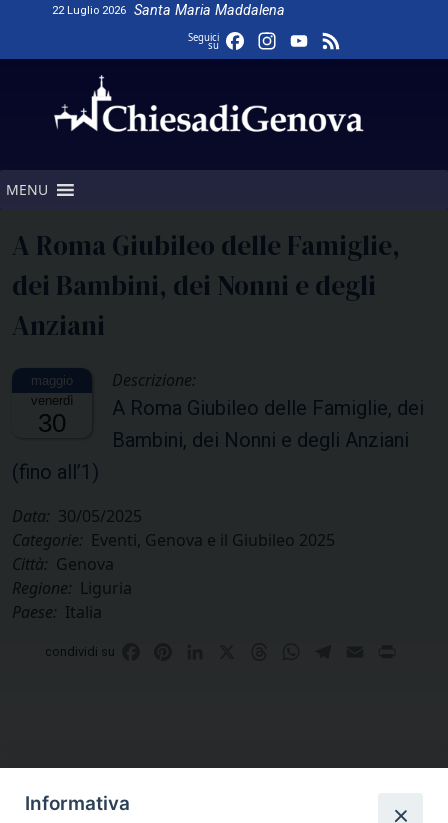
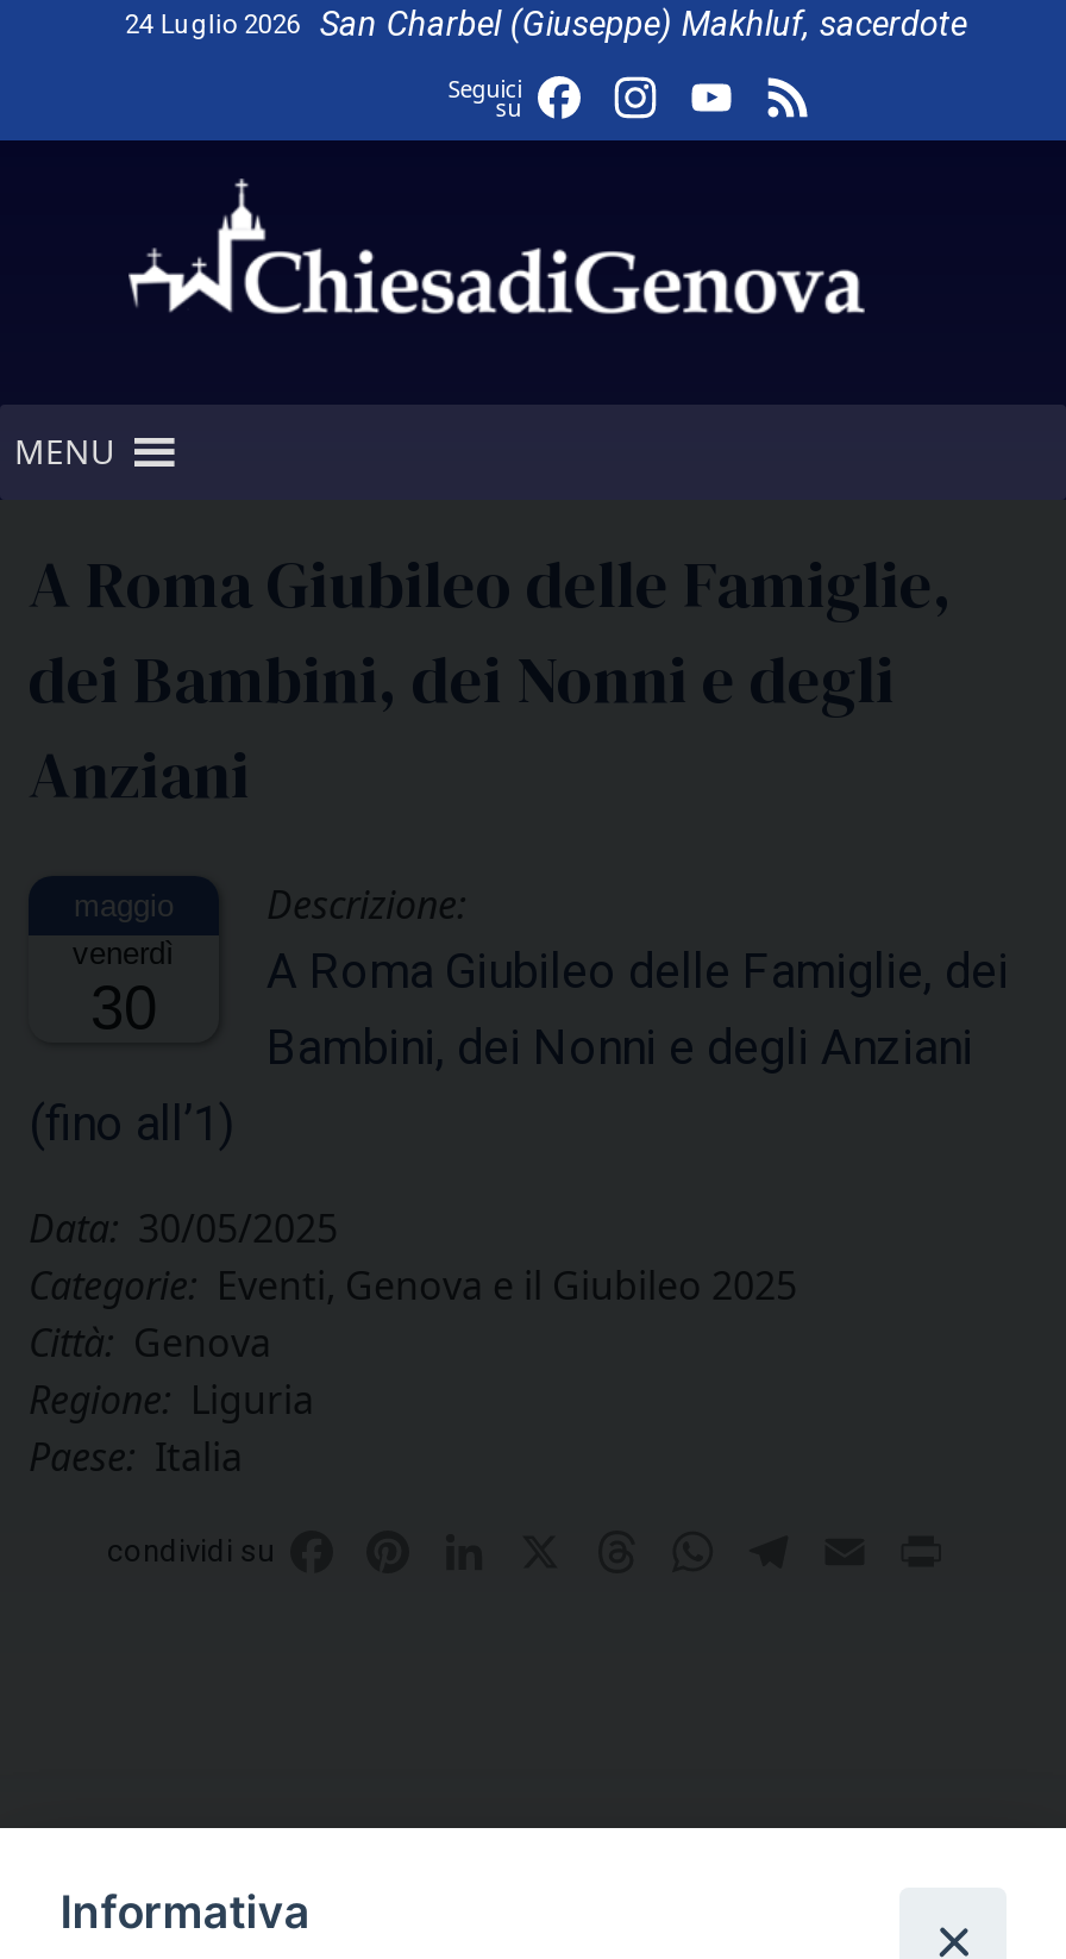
- 22 Luglio 2026
- Santa Maria Maddalena
+ 24 Luglio 2026
+ San Charbel (Giuseppe) Makhluf, sacerdote
